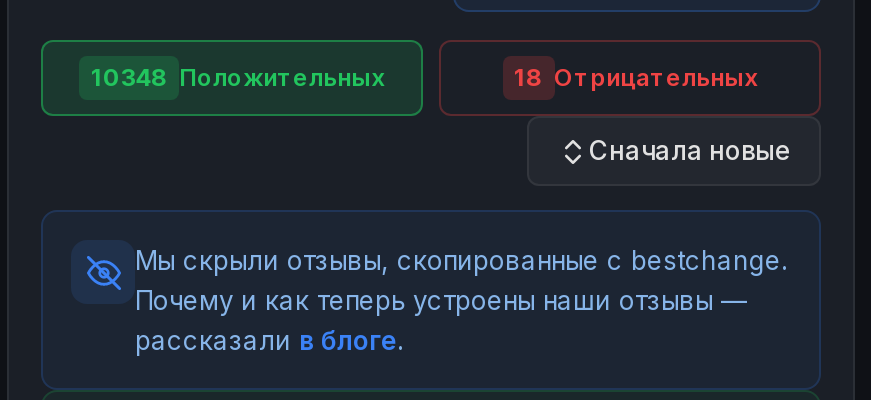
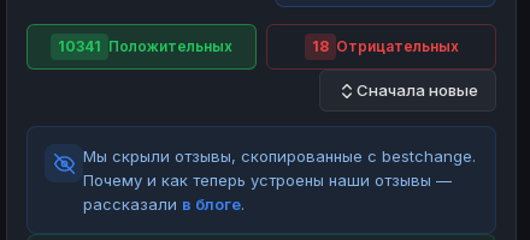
- 10348 Положительных
+ 10341 Положительных
